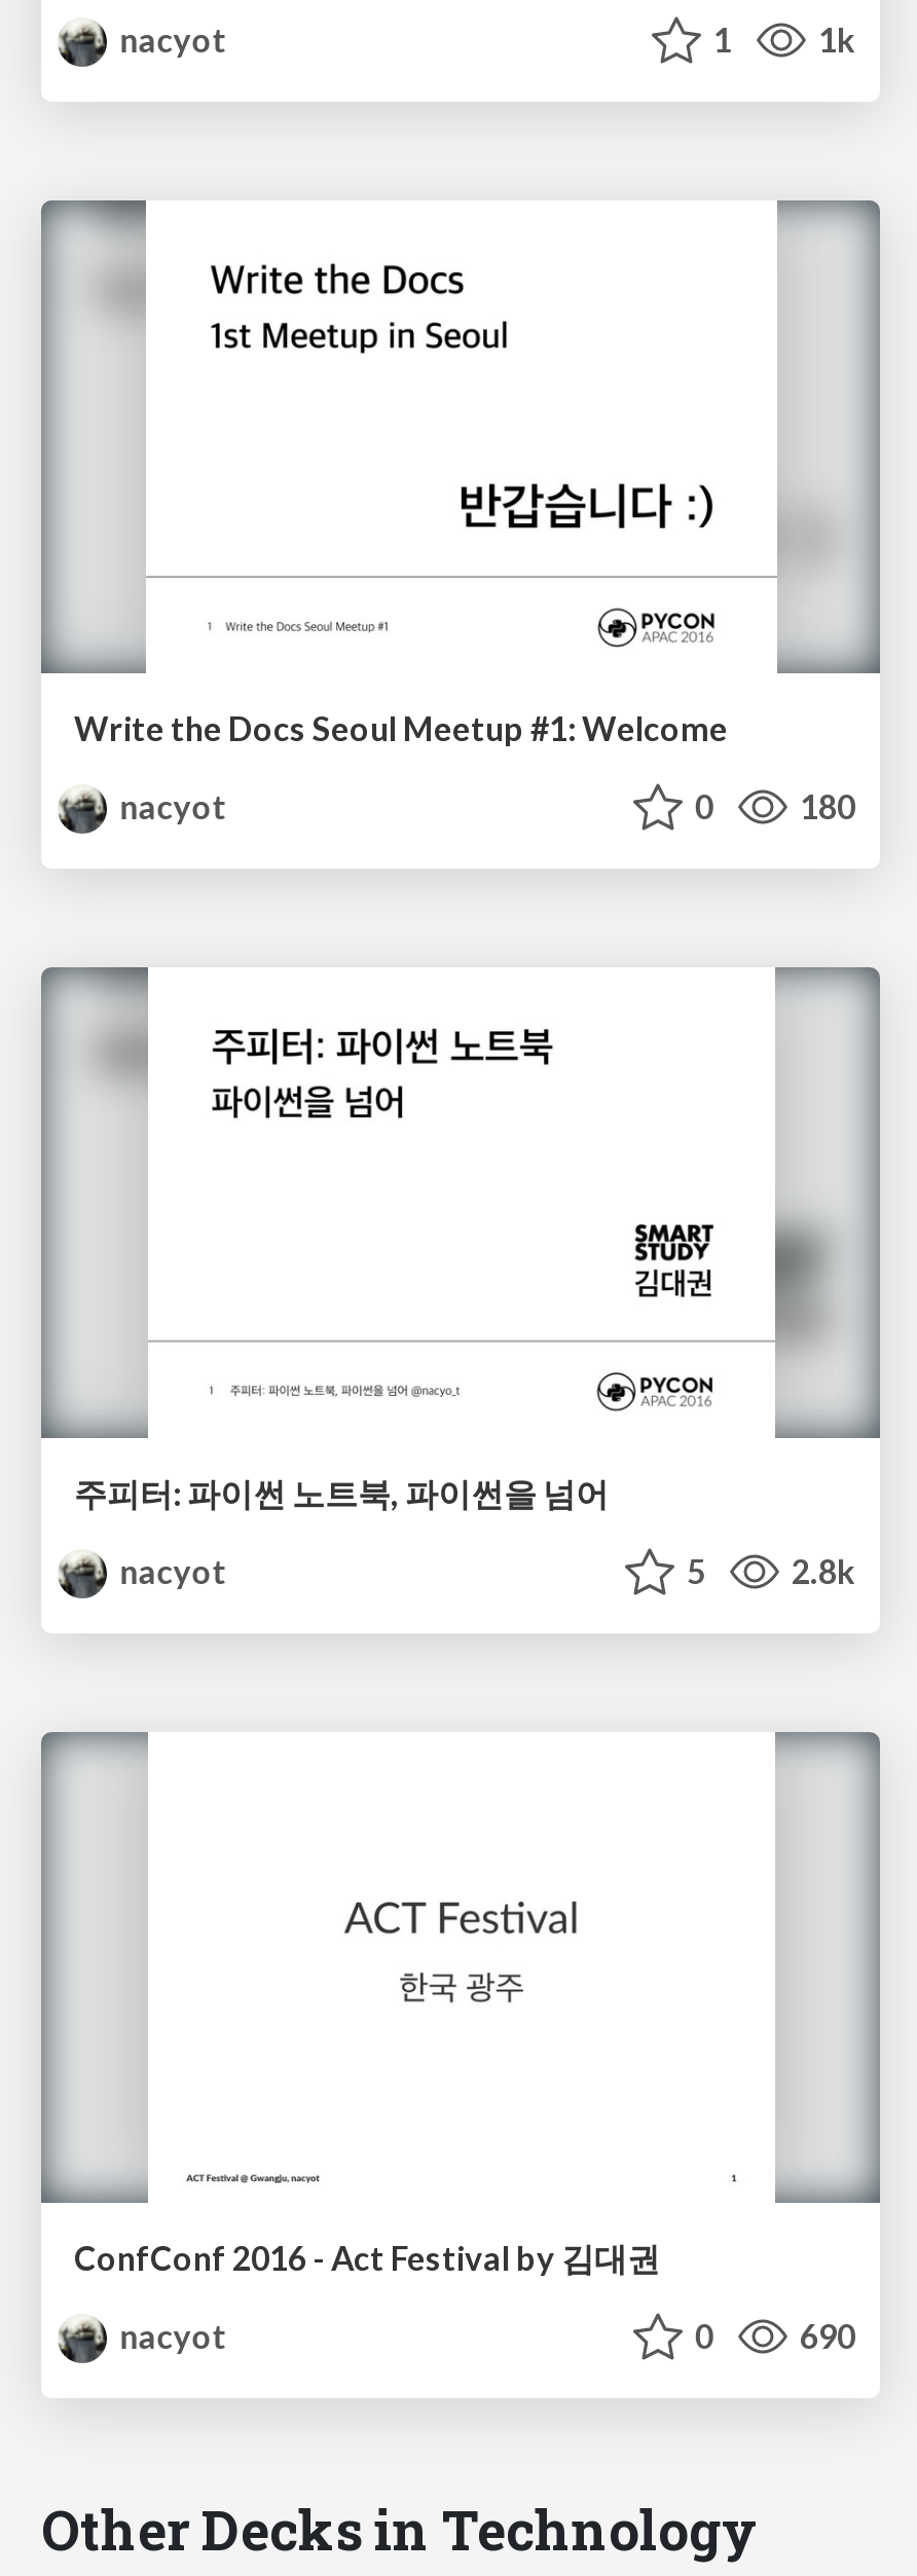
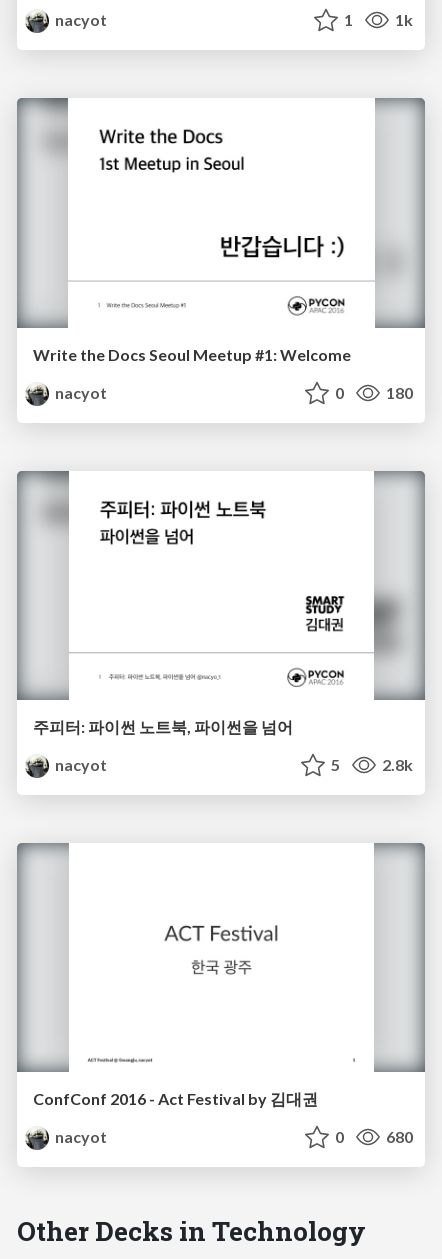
- 690
+ 680
